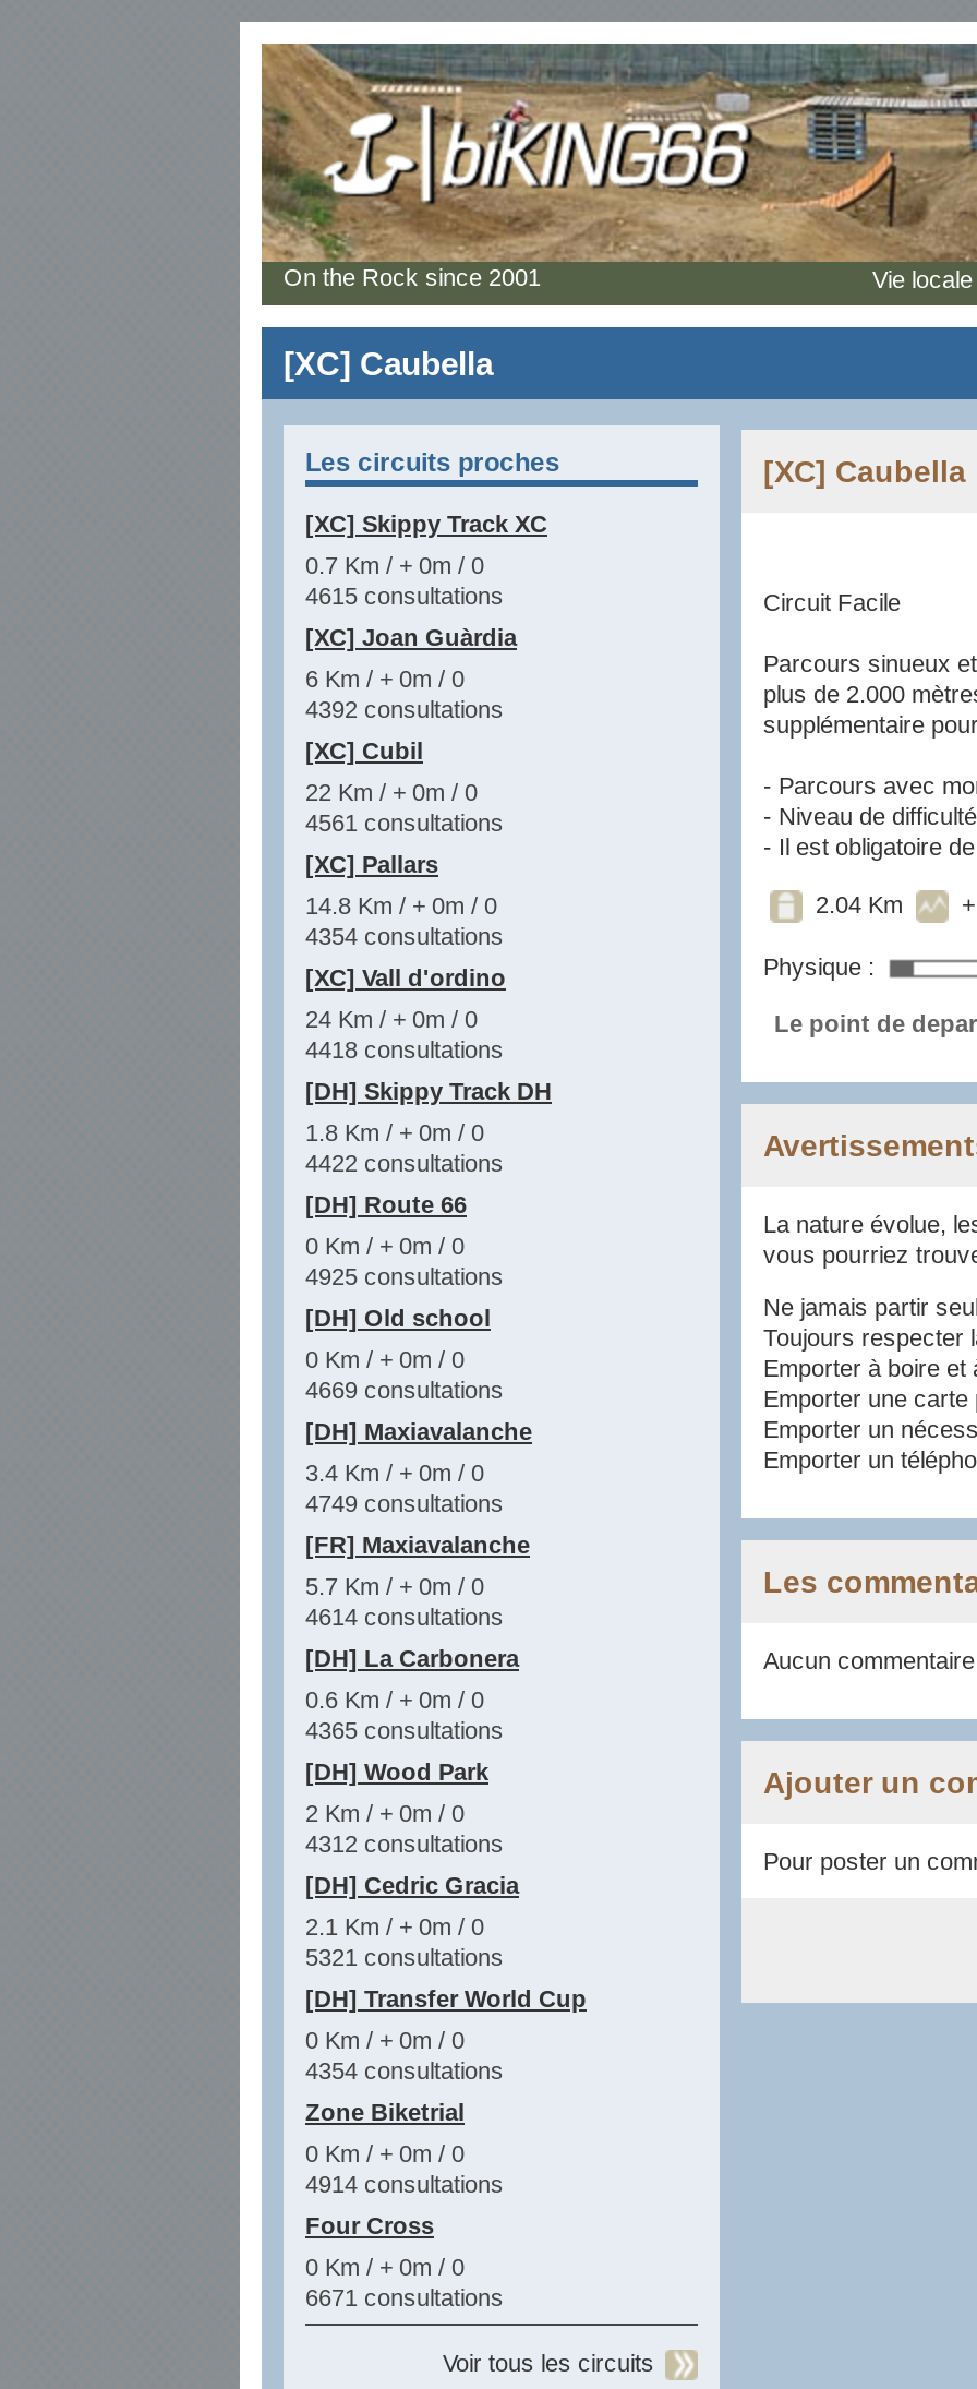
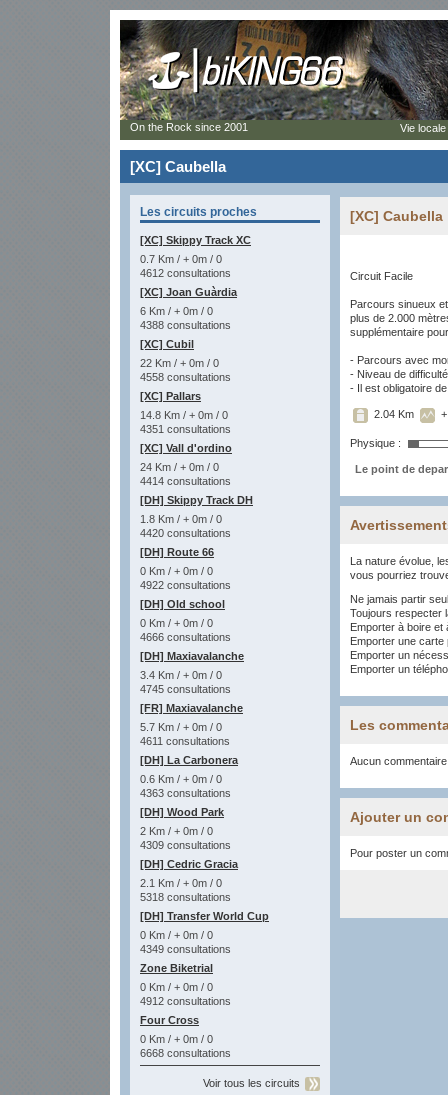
- [image]
+ [image]

- 4615 consultations
+ 4612 consultations

- 4392 consultations
+ 4388 consultations

- 4561 consultations
+ 4558 consultations

- 4354 consultations
+ 4351 consultations

- 4418 consultations
+ 4414 consultations

- 4422 consultations
+ 4420 consultations

- 4925 consultations
+ 4922 consultations

- 4669 consultations
+ 4666 consultations

- 4749 consultations
+ 4745 consultations

- 4614 consultations
+ 4611 consultations

- 4365 consultations
+ 4363 consultations

- 4312 consultations
+ 4309 consultations

- 5321 consultations
+ 5318 consultations

- 4354 consultations
+ 4349 consultations

- 4914 consultations
+ 4912 consultations

- 6671 consultations
+ 6668 consultations
